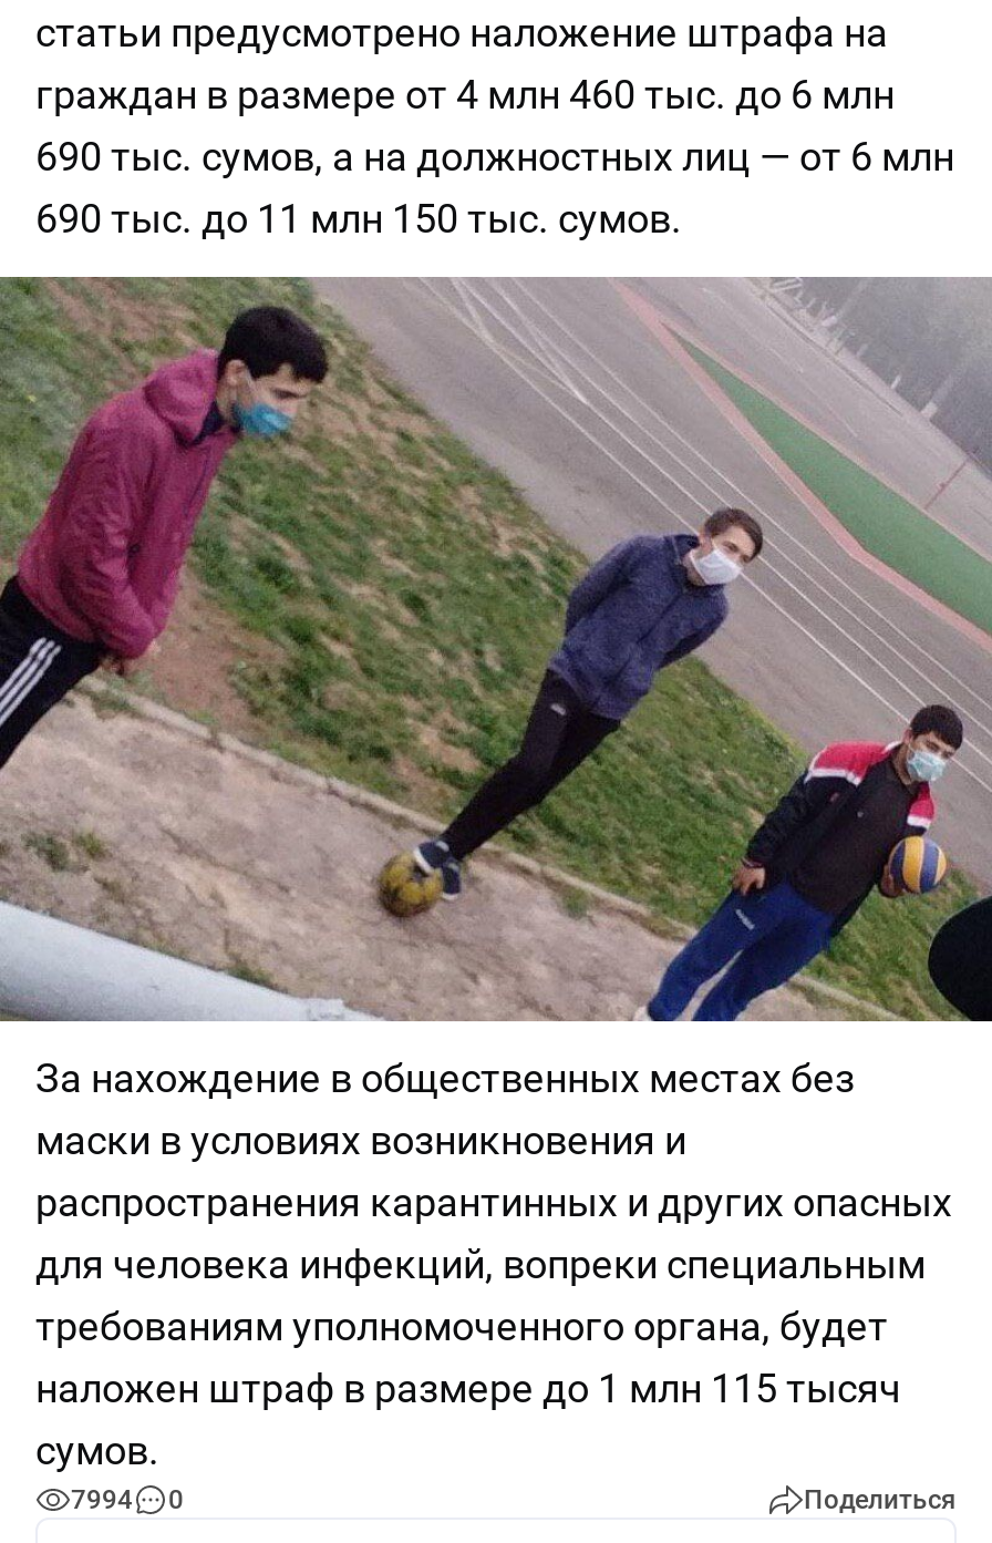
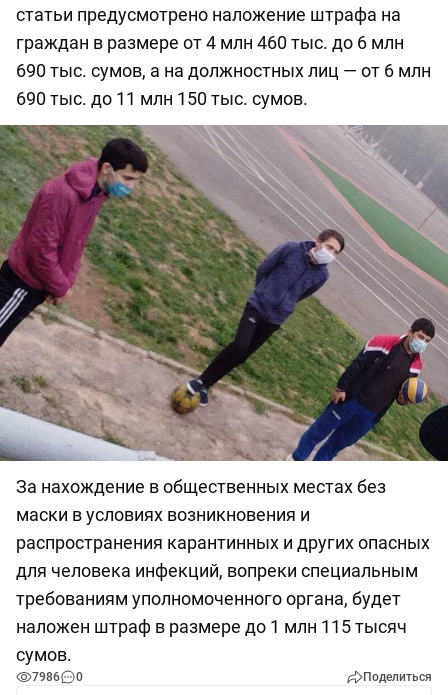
- 7994 0
+ 7986 0
